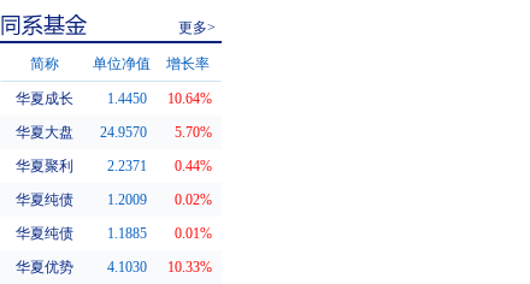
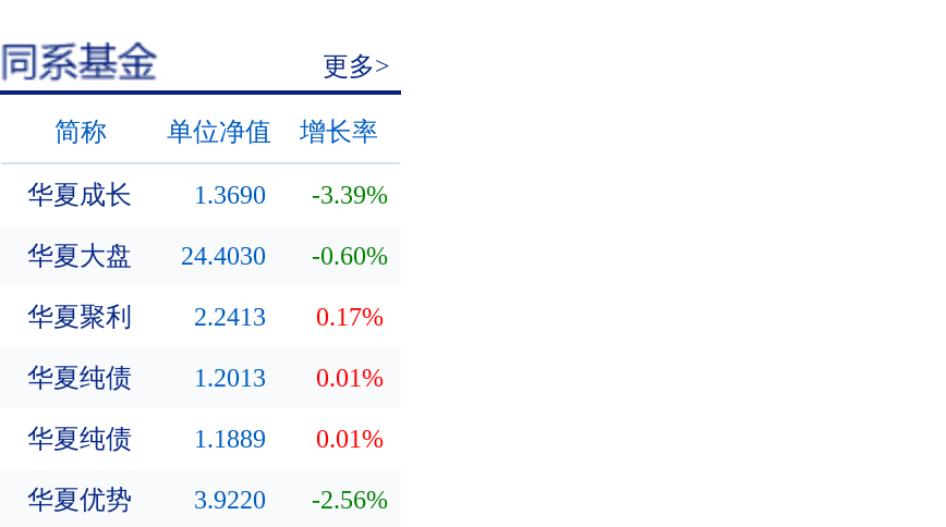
- 1.4450
+ 1.3690

- 10.64%
+ -3.39%

- 24.9570
+ 24.4030

- 5.70%
+ -0.60%

- 2.2371
+ 2.2413

- 0.44%
+ 0.17%

- 1.2009
+ 1.2013

- 0.02%
+ 0.01%

- 1.1885 0.01%
+ 1.1889 0.01%

- 4.1030
+ 3.9220

- 10.33%
+ -2.56%
